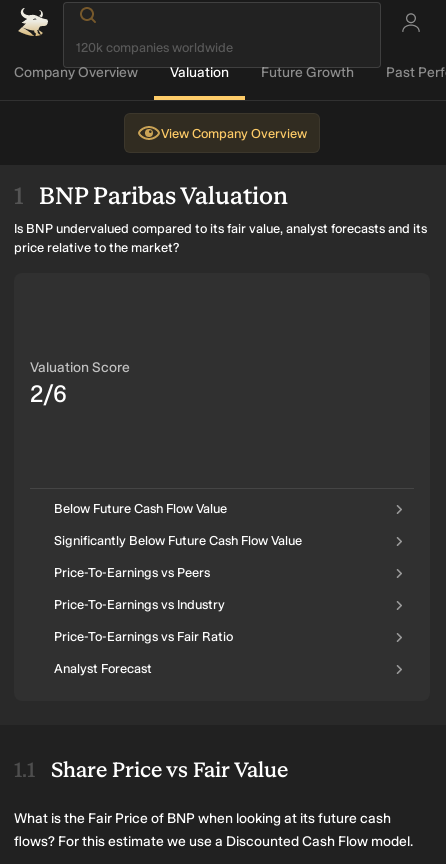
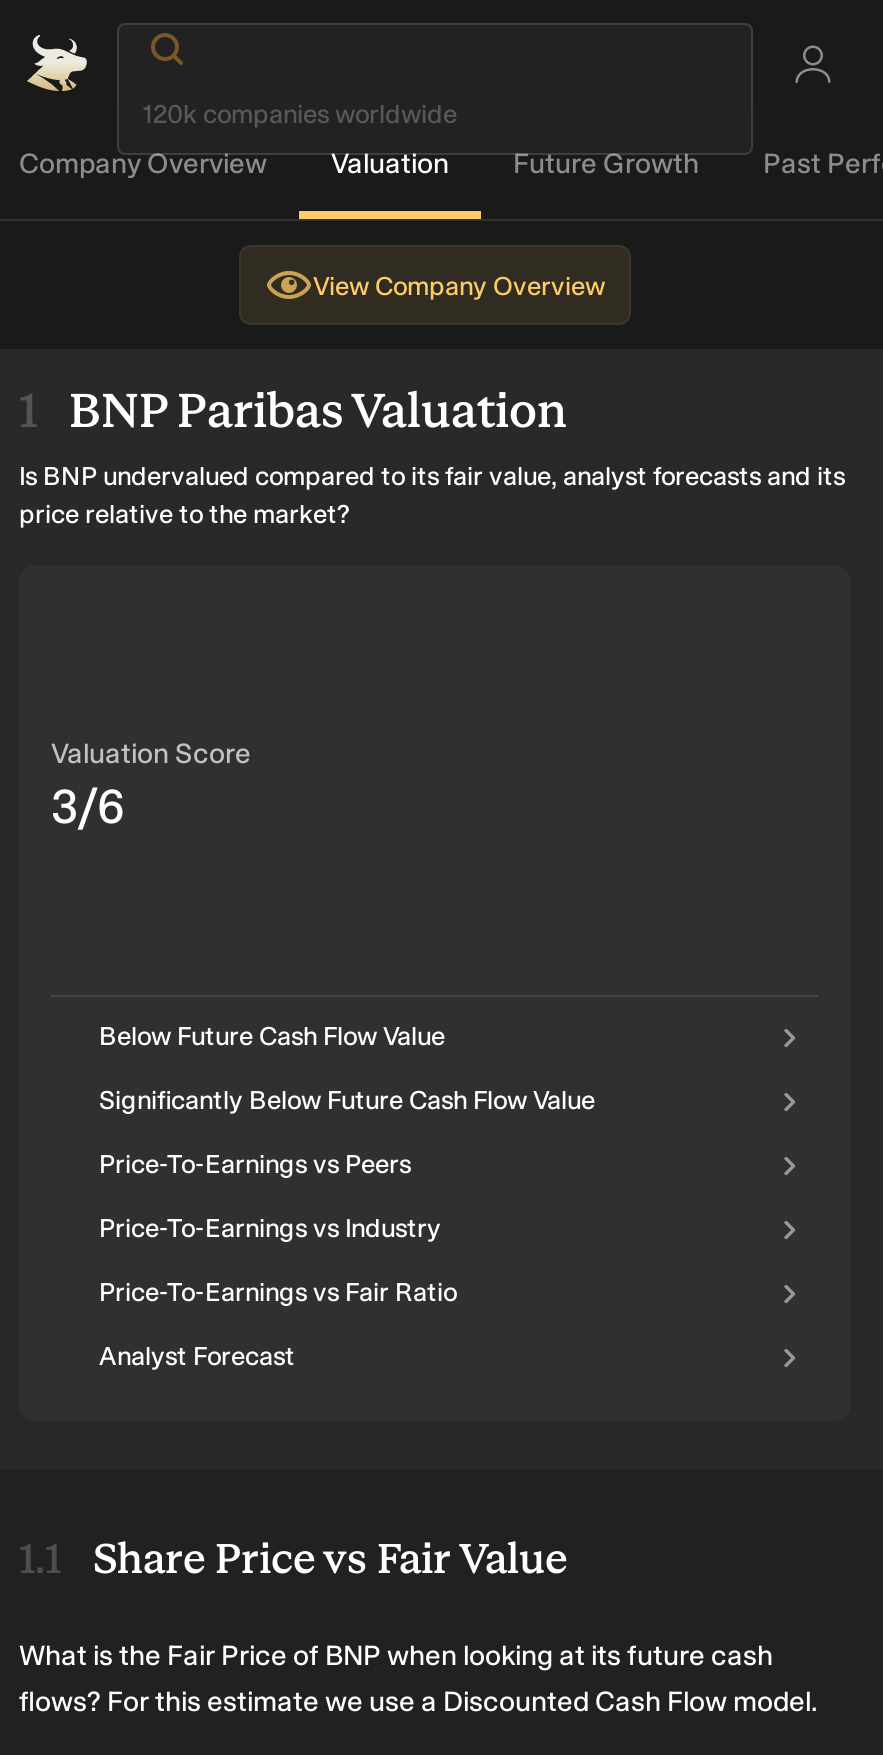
- 2/6
+ 3/6
